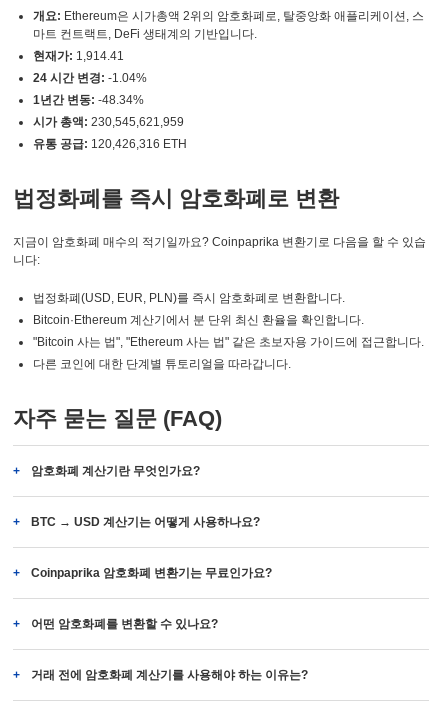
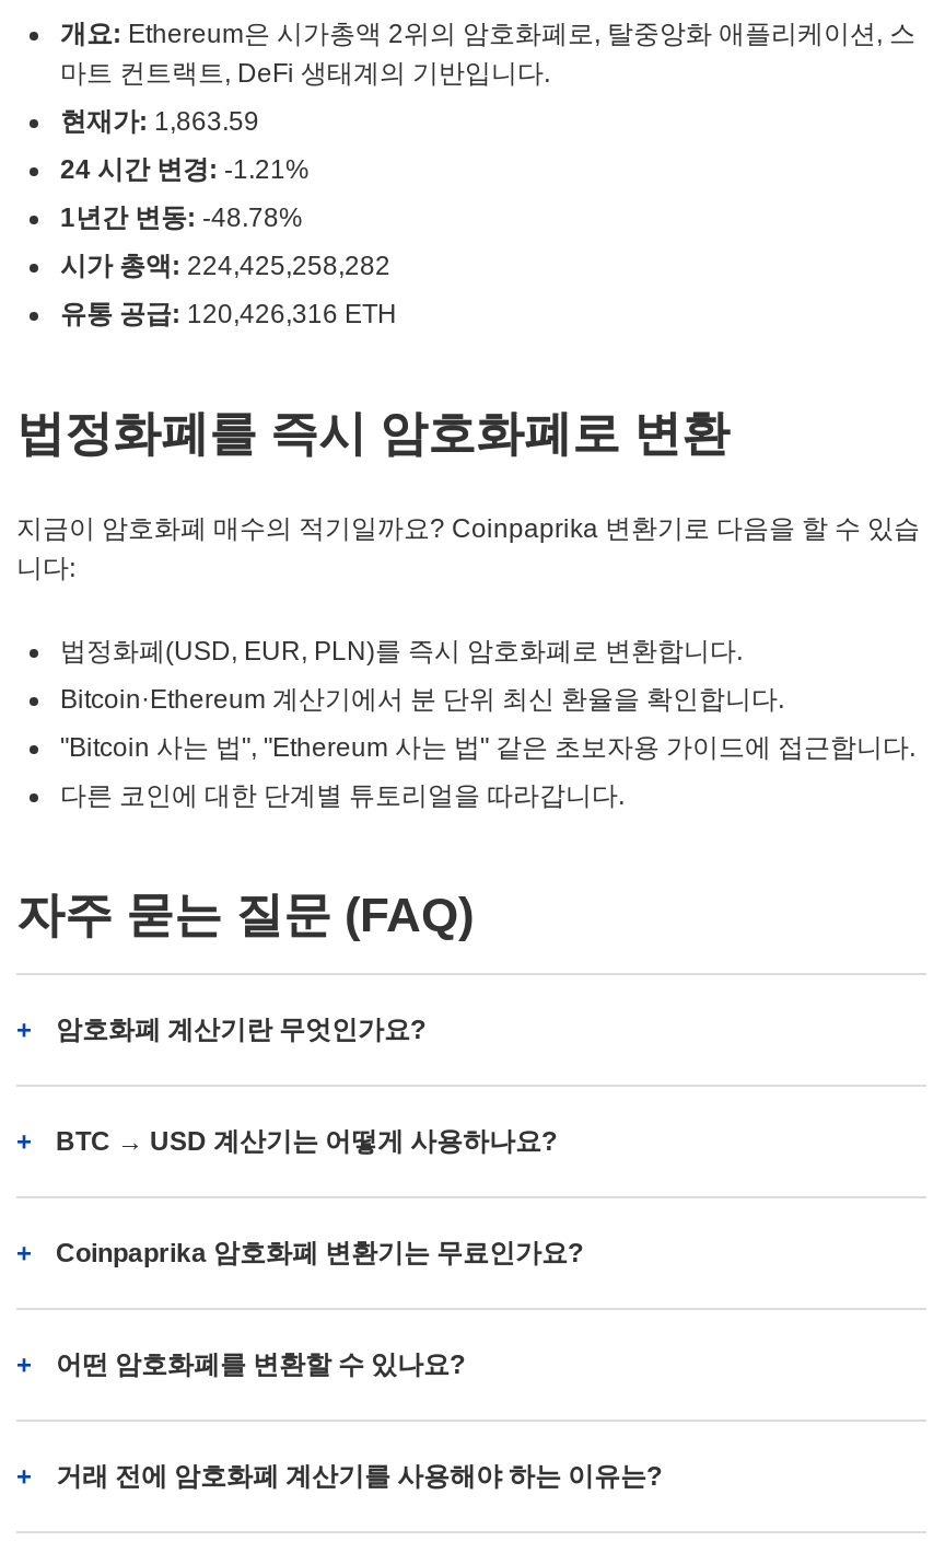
- 현재가: 1,914.41
+ 현재가: 1,863.59

- 24 시간 변경: -1.04%
+ 24 시간 변경: -1.21%

- 1년간 변동: -48.34%
+ 1년간 변동: -48.78%

- 시가 총액: 230,545,621,959
+ 시가 총액: 224,425,258,282
